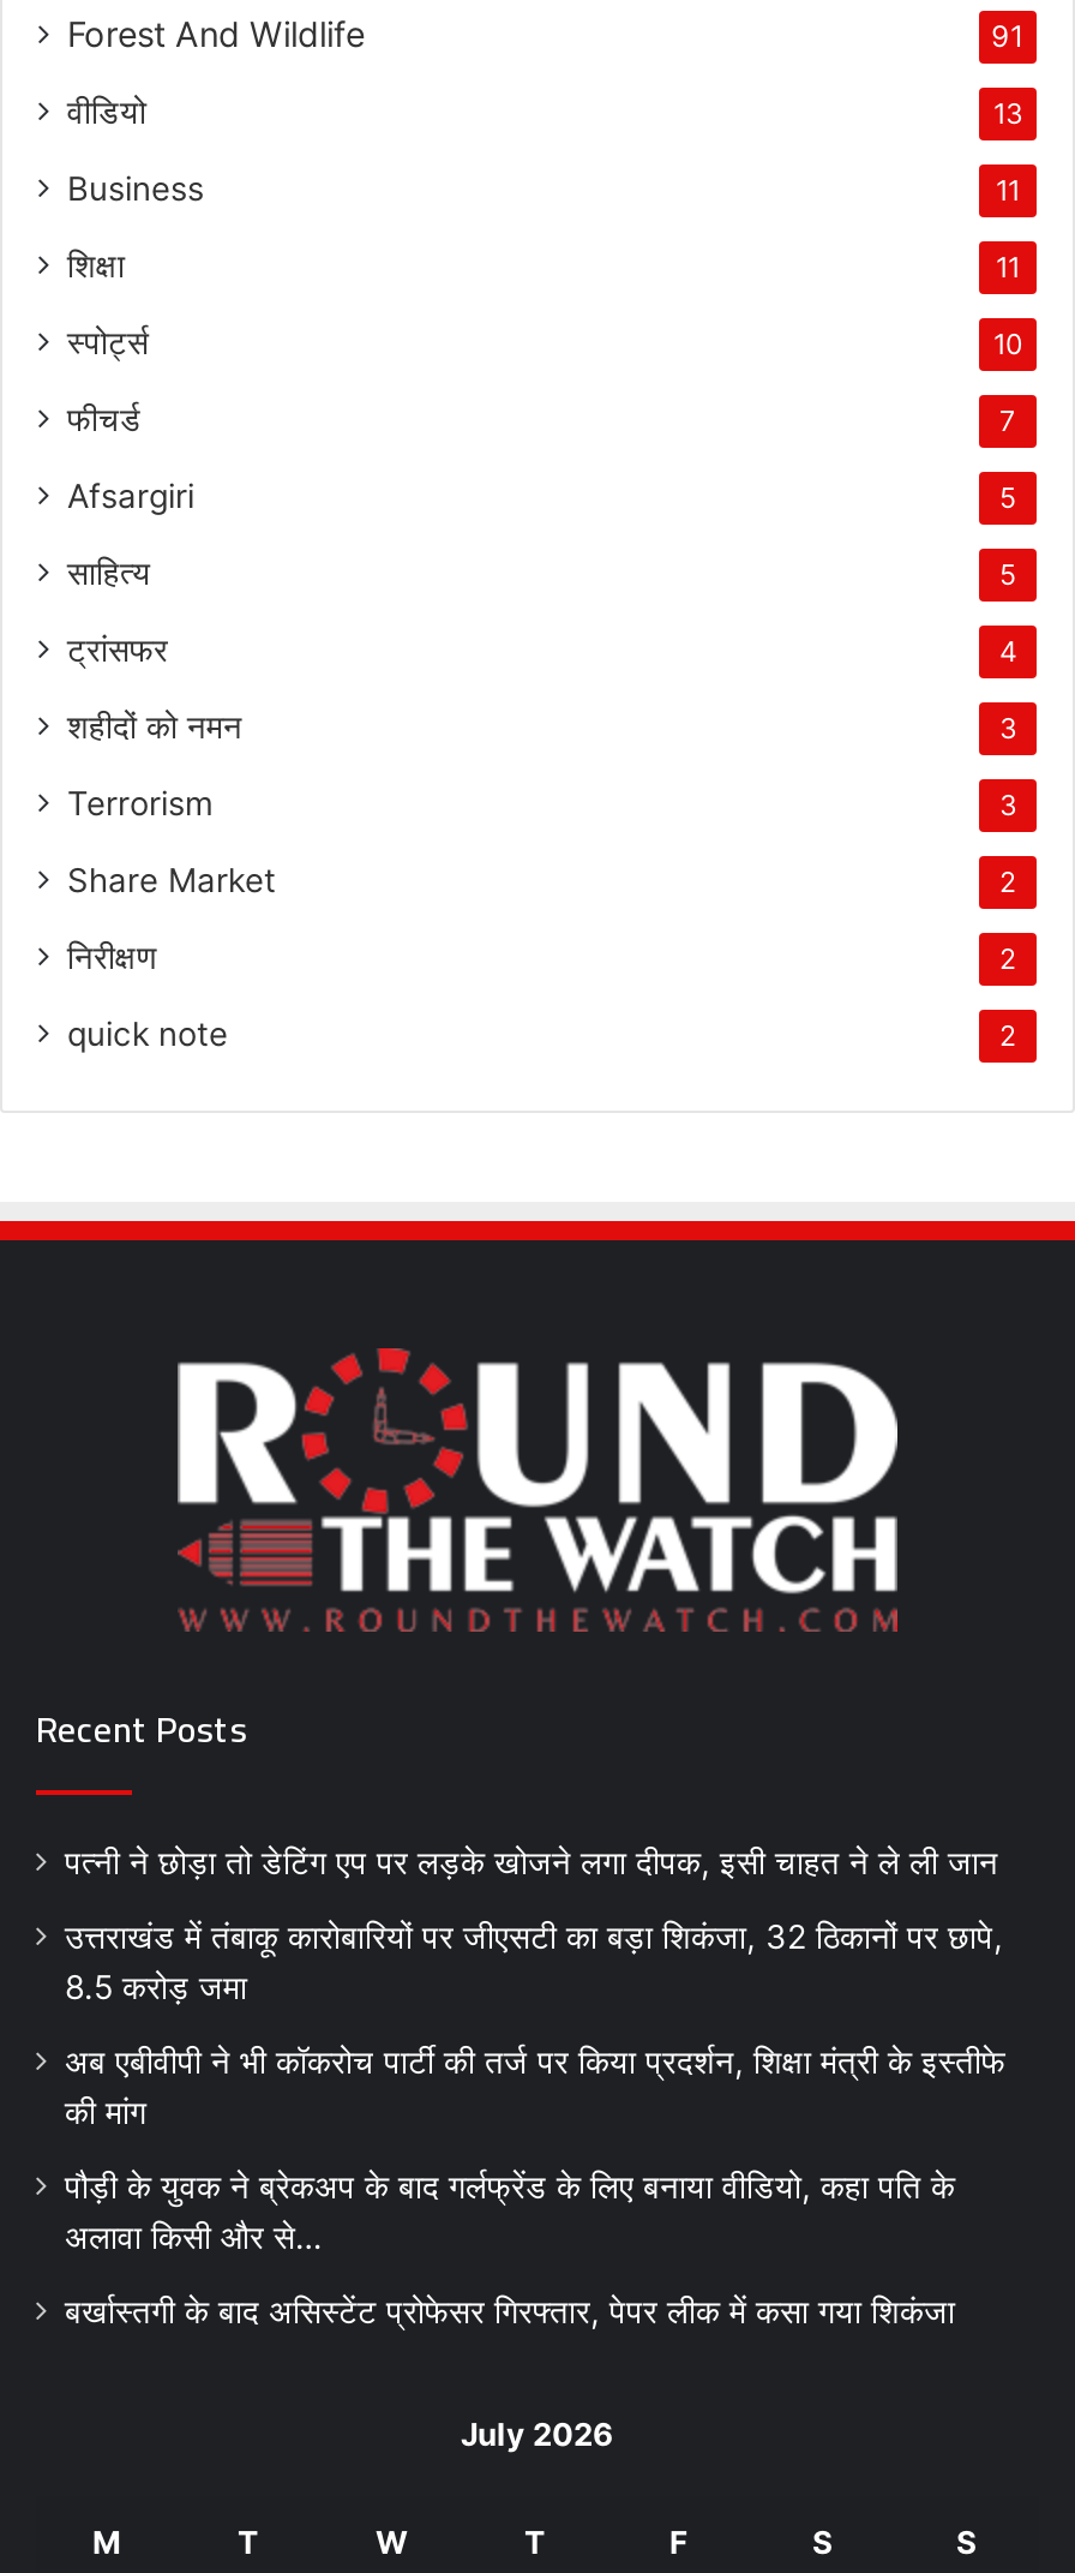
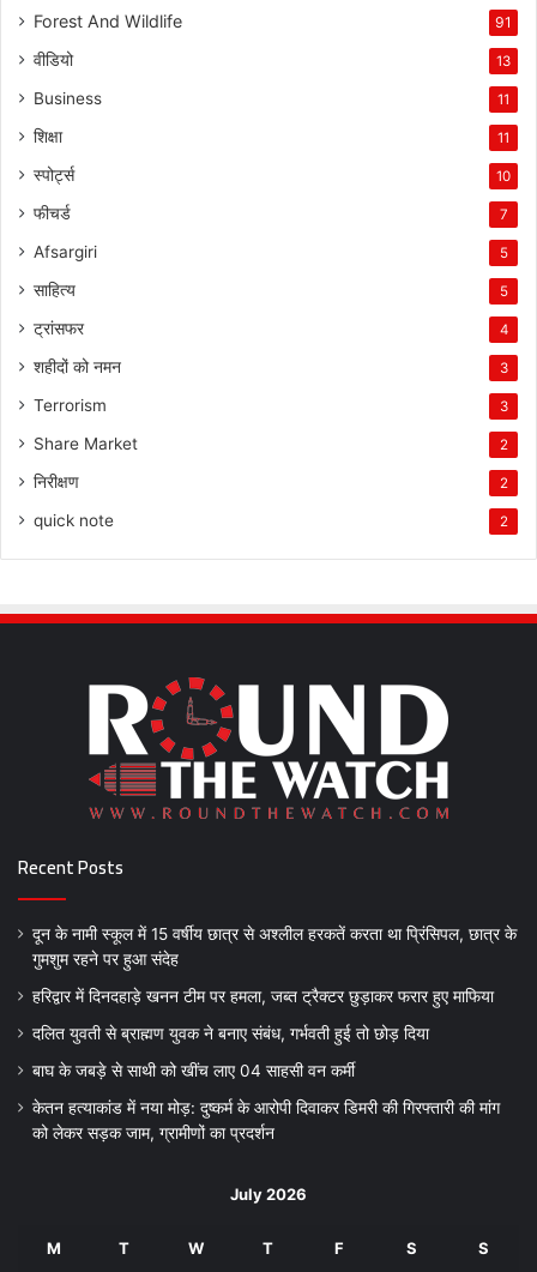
- पत्नी ने छोड़ा तो डेटिंग एप पर लड़के खोजने लगा दीपक, इसी चाहत ने ले ली जान
+ दून के नामी स्कूल में 15 वर्षीय छात्र से अश्लील हरकतें करता था प्रिंसिपल, छात्र के
+ गुमशुम रहने पर हुआ संदेह

- उत्तराखंड में तंबाकू कारोबारियों पर जीएसटी का बड़ा शिकंजा, 32 ठिकानों पर छापे,
- 8.5 करोड़ जमा
+ हरिद्वार में दिनदहाड़े खनन टीम पर हमला, जब्त ट्रैक्टर छुड़ाकर फरार हुए माफिया

- अब एबीवीपी ने भी कॉकरोच पार्टी की तर्ज पर किया प्रदर्शन, शिक्षा मंत्री के इस्तीफे
- की मांग
+ दलित युवती से ब्राह्मण युवक ने बनाए संबंध, गर्भवती हुई तो छोड़ दिया

- पौड़ी के युवक ने ब्रेकअप के बाद गर्लफ्रेंड के लिए बनाया वीडियो, कहा पति के
- अलावा किसी और से…
+ बाघ के जबड़े से साथी को खींच लाए 04 साहसी वन कर्मी

- बर्खास्तगी के बाद असिस्टेंट प्रोफेसर गिरफ्तार, पेपर लीक में कसा गया शिकंजा
+ केतन हत्याकांड में नया मोड़: दुष्कर्म के आरोपी दिवाकर डिमरी की गिरफ्तारी की मांग
+ को लेकर सड़क जाम, ग्रामीणों का प्रदर्शन
